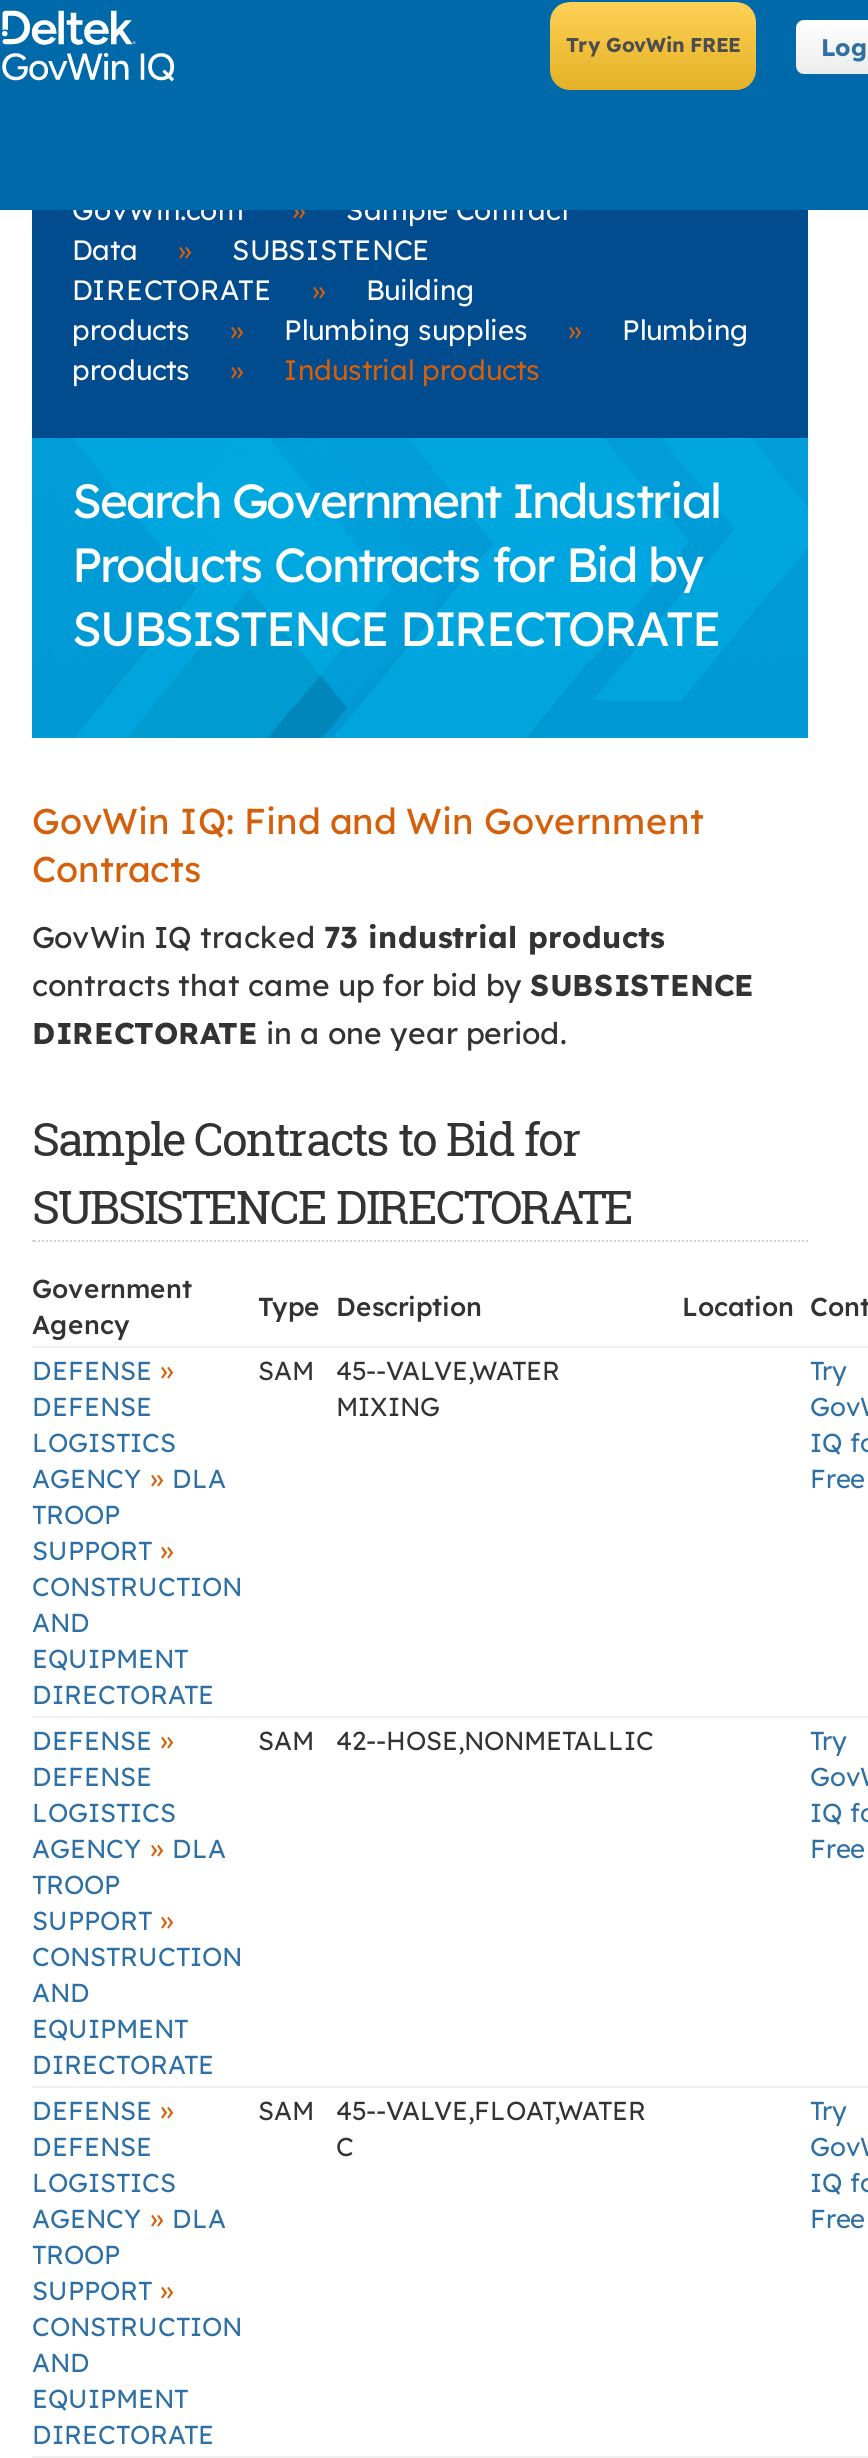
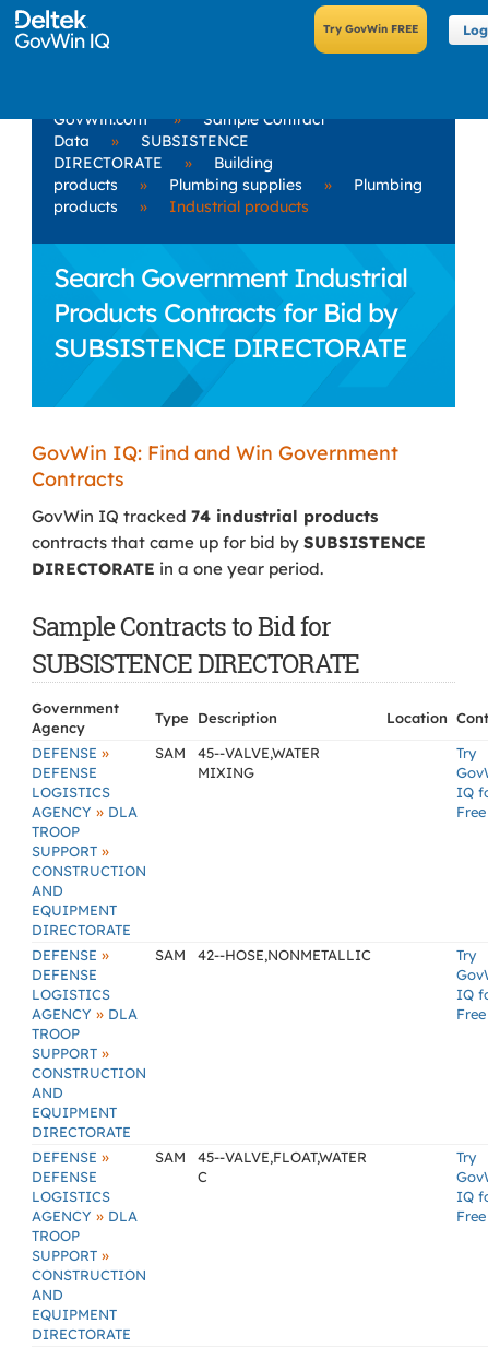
- GovWin IQ tracked 73 industrial products
+ GovWin IQ tracked 74 industrial products
